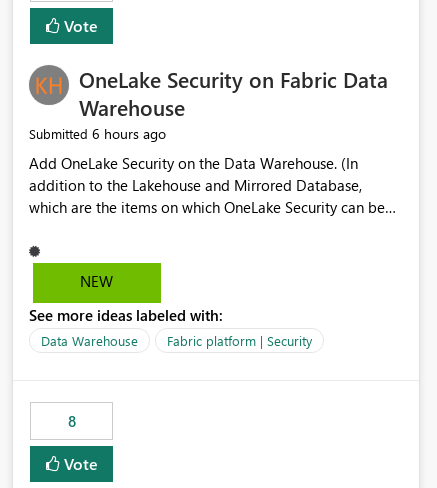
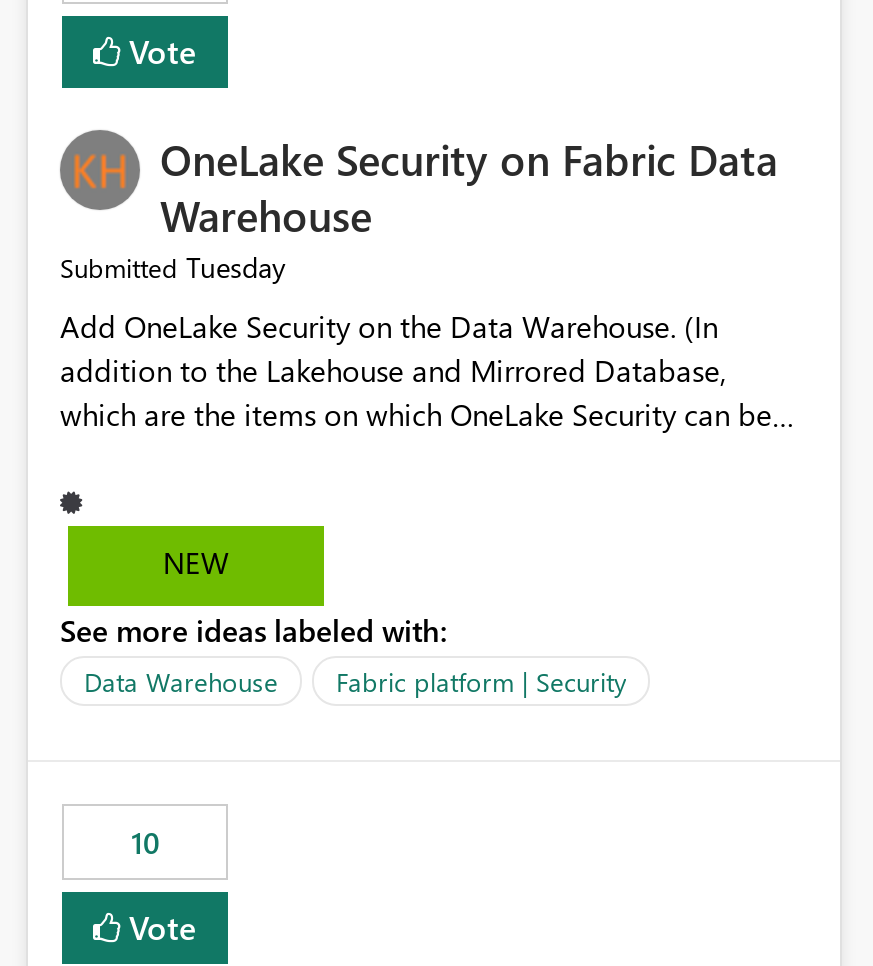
- Submitted 6 hours ago
+ Submitted Tuesday

- 8
+ 10
